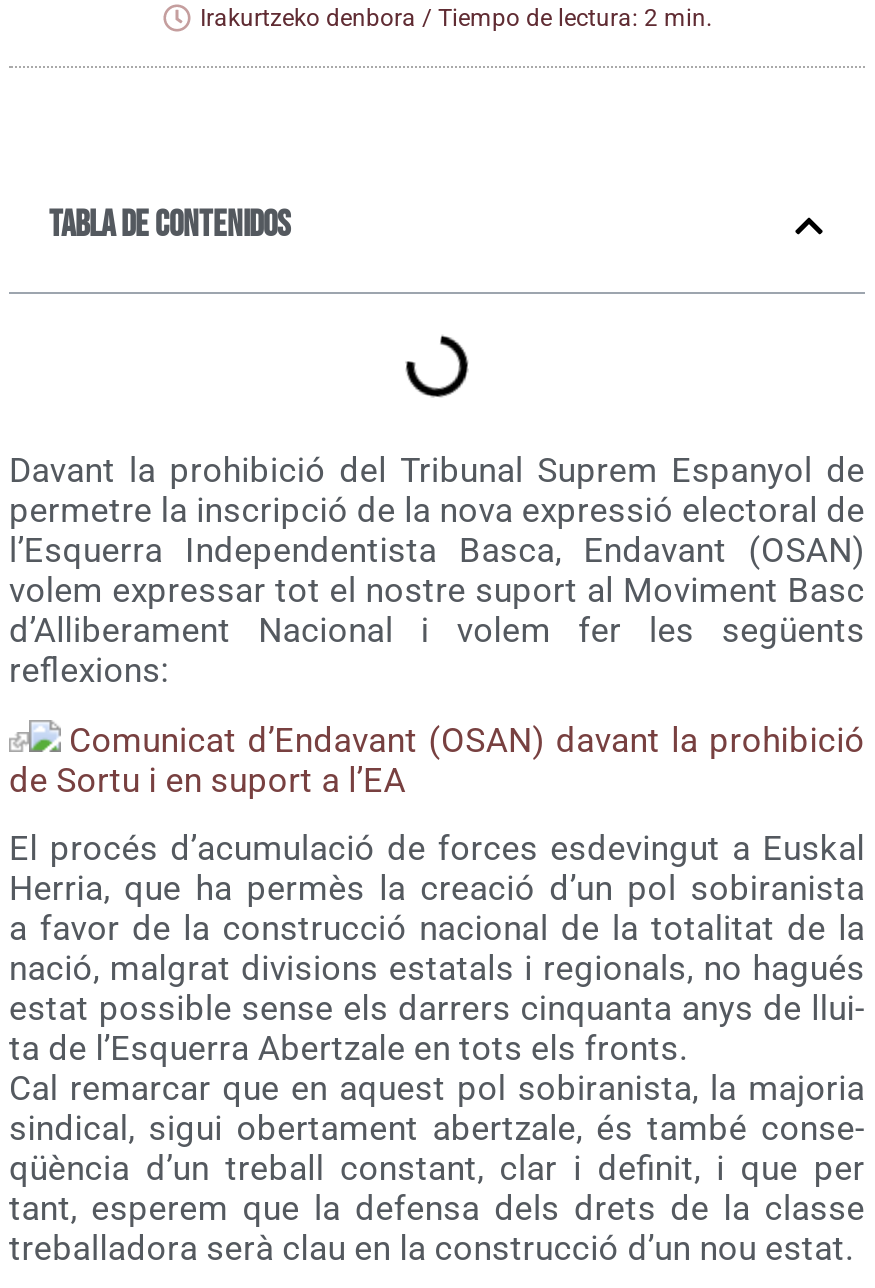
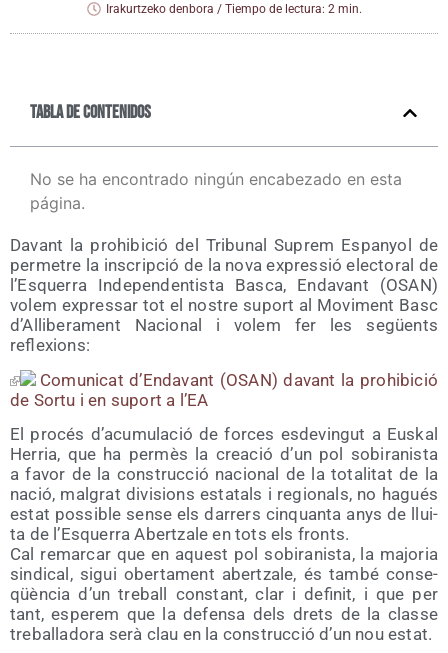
+ No se ha encontrado ningún encabezado en esta
+ página.
